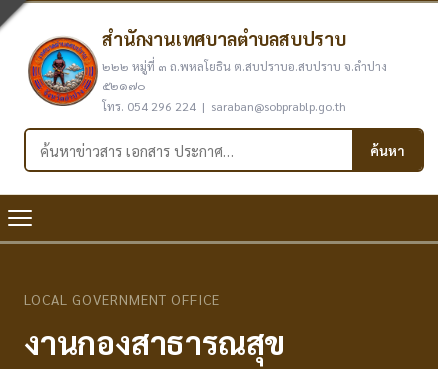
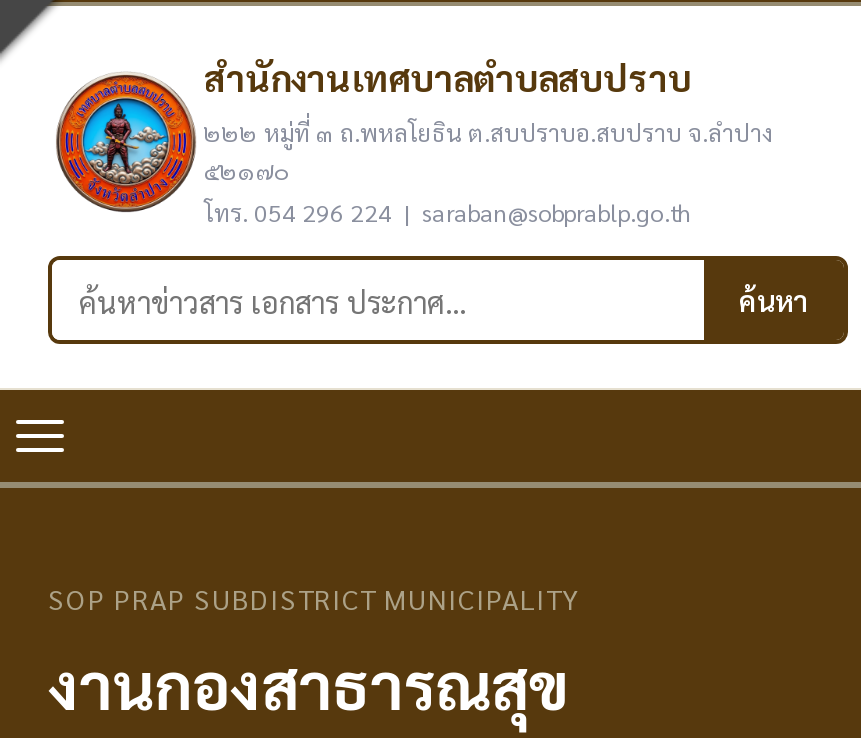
- LOCAL GOVERNMENT OFFICE
+ SOP PRAP SUBDISTRICT MUNICIPALITY
